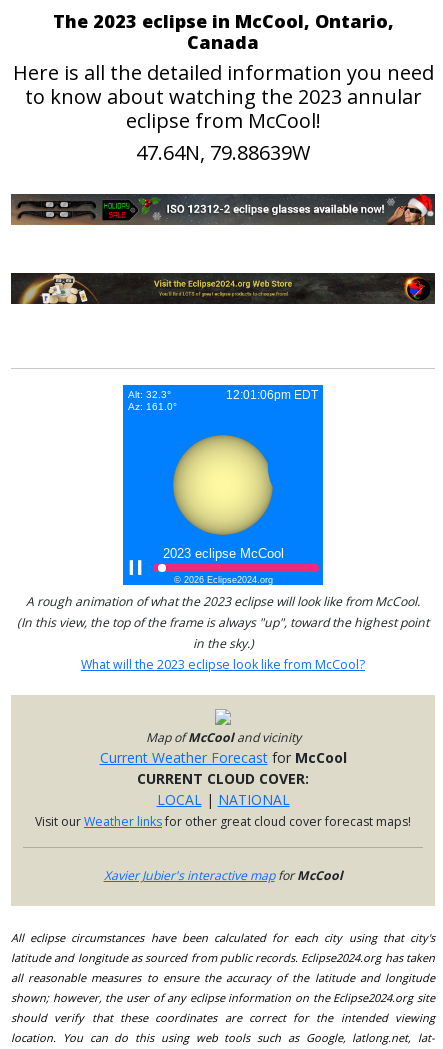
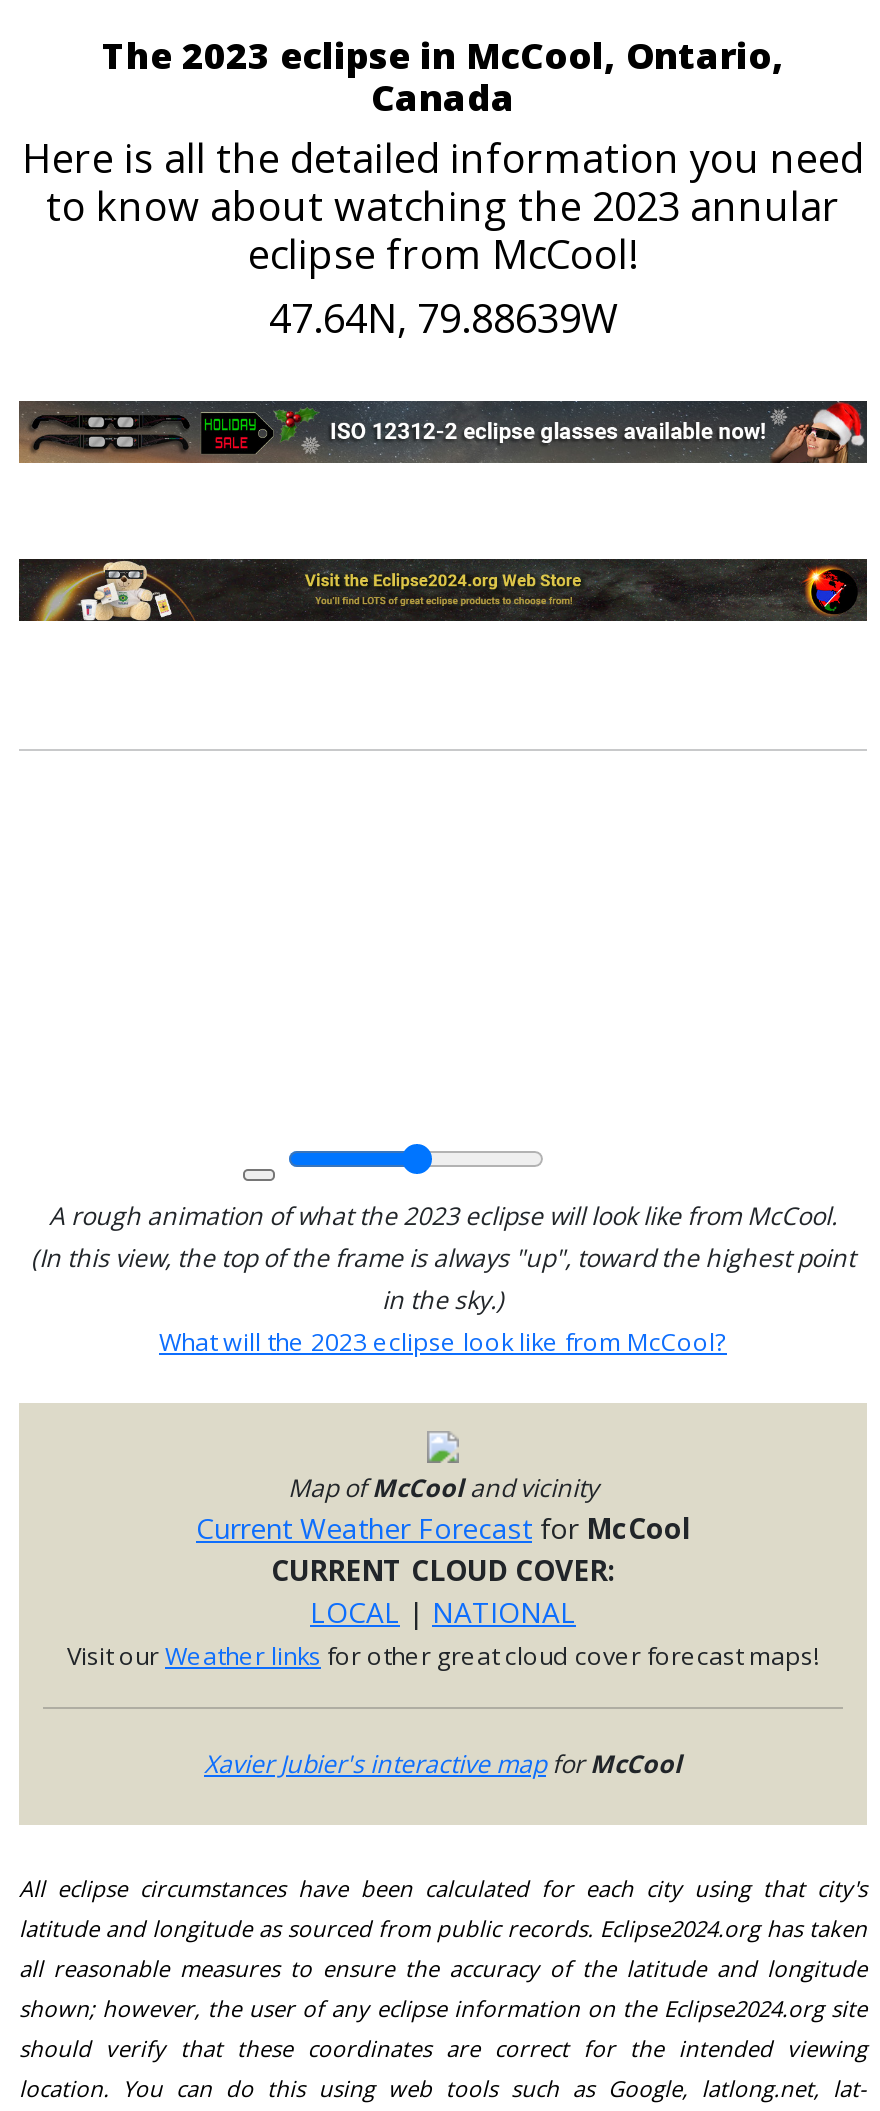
- [image]
